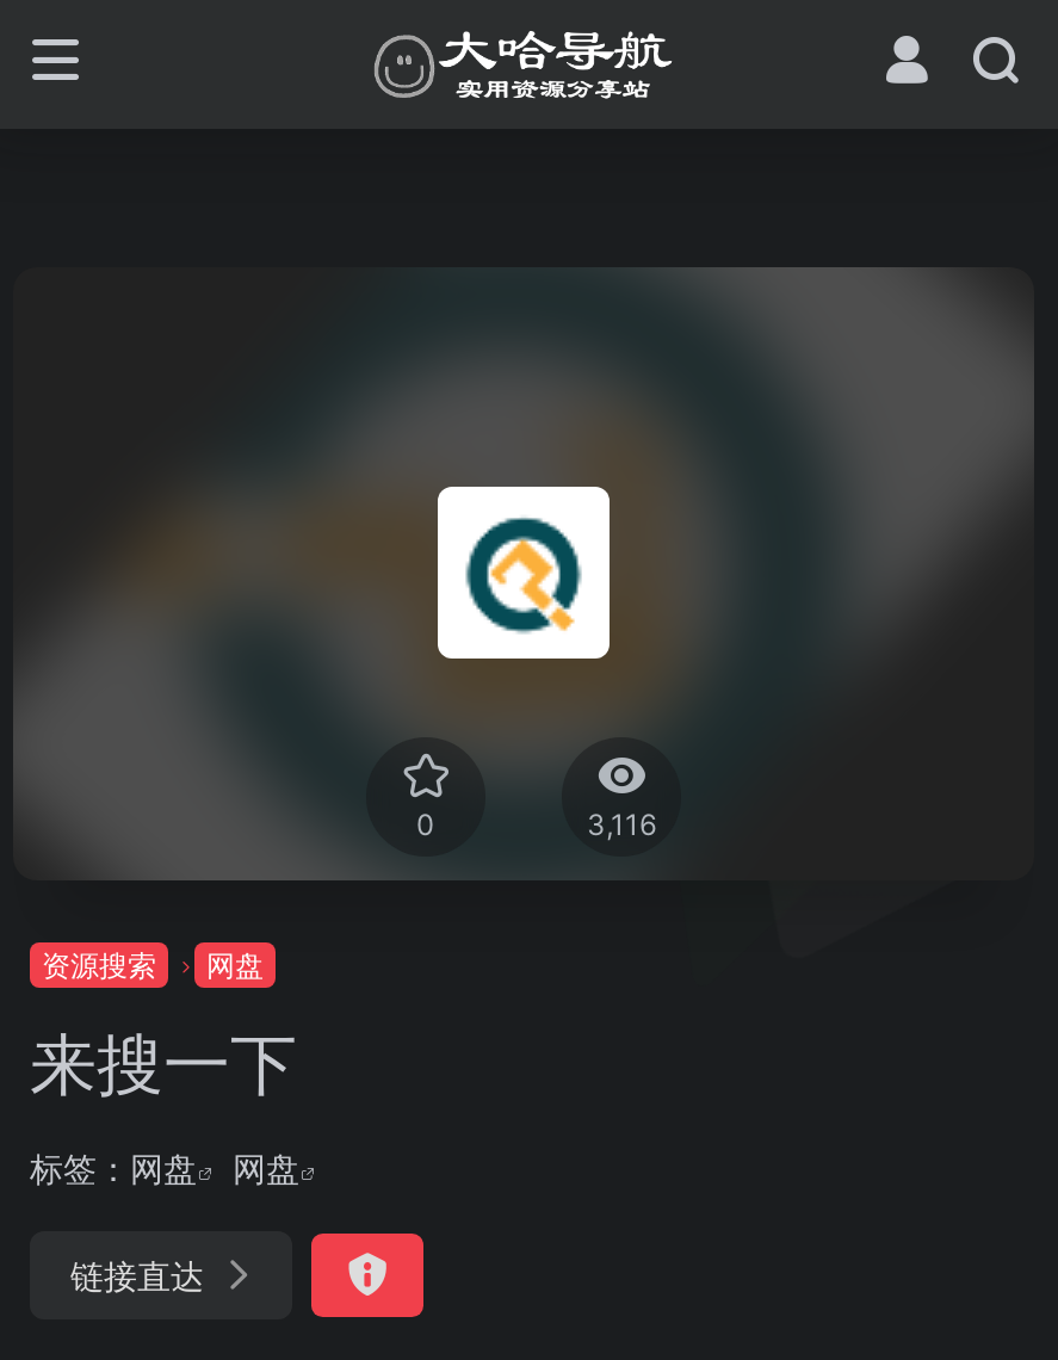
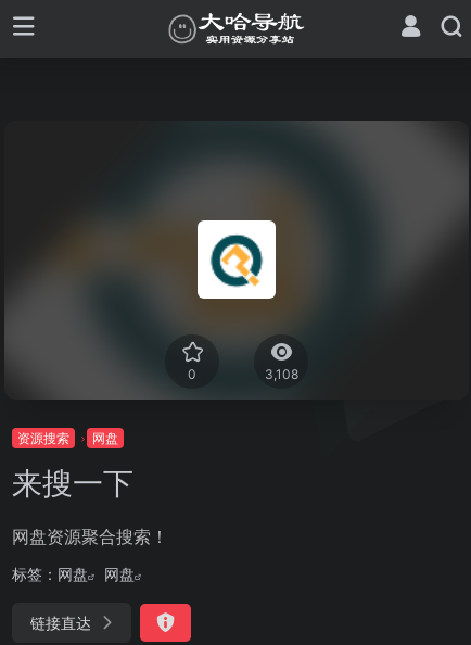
- 3,116
+ 3,108

+ 网盘资源聚合搜索！
